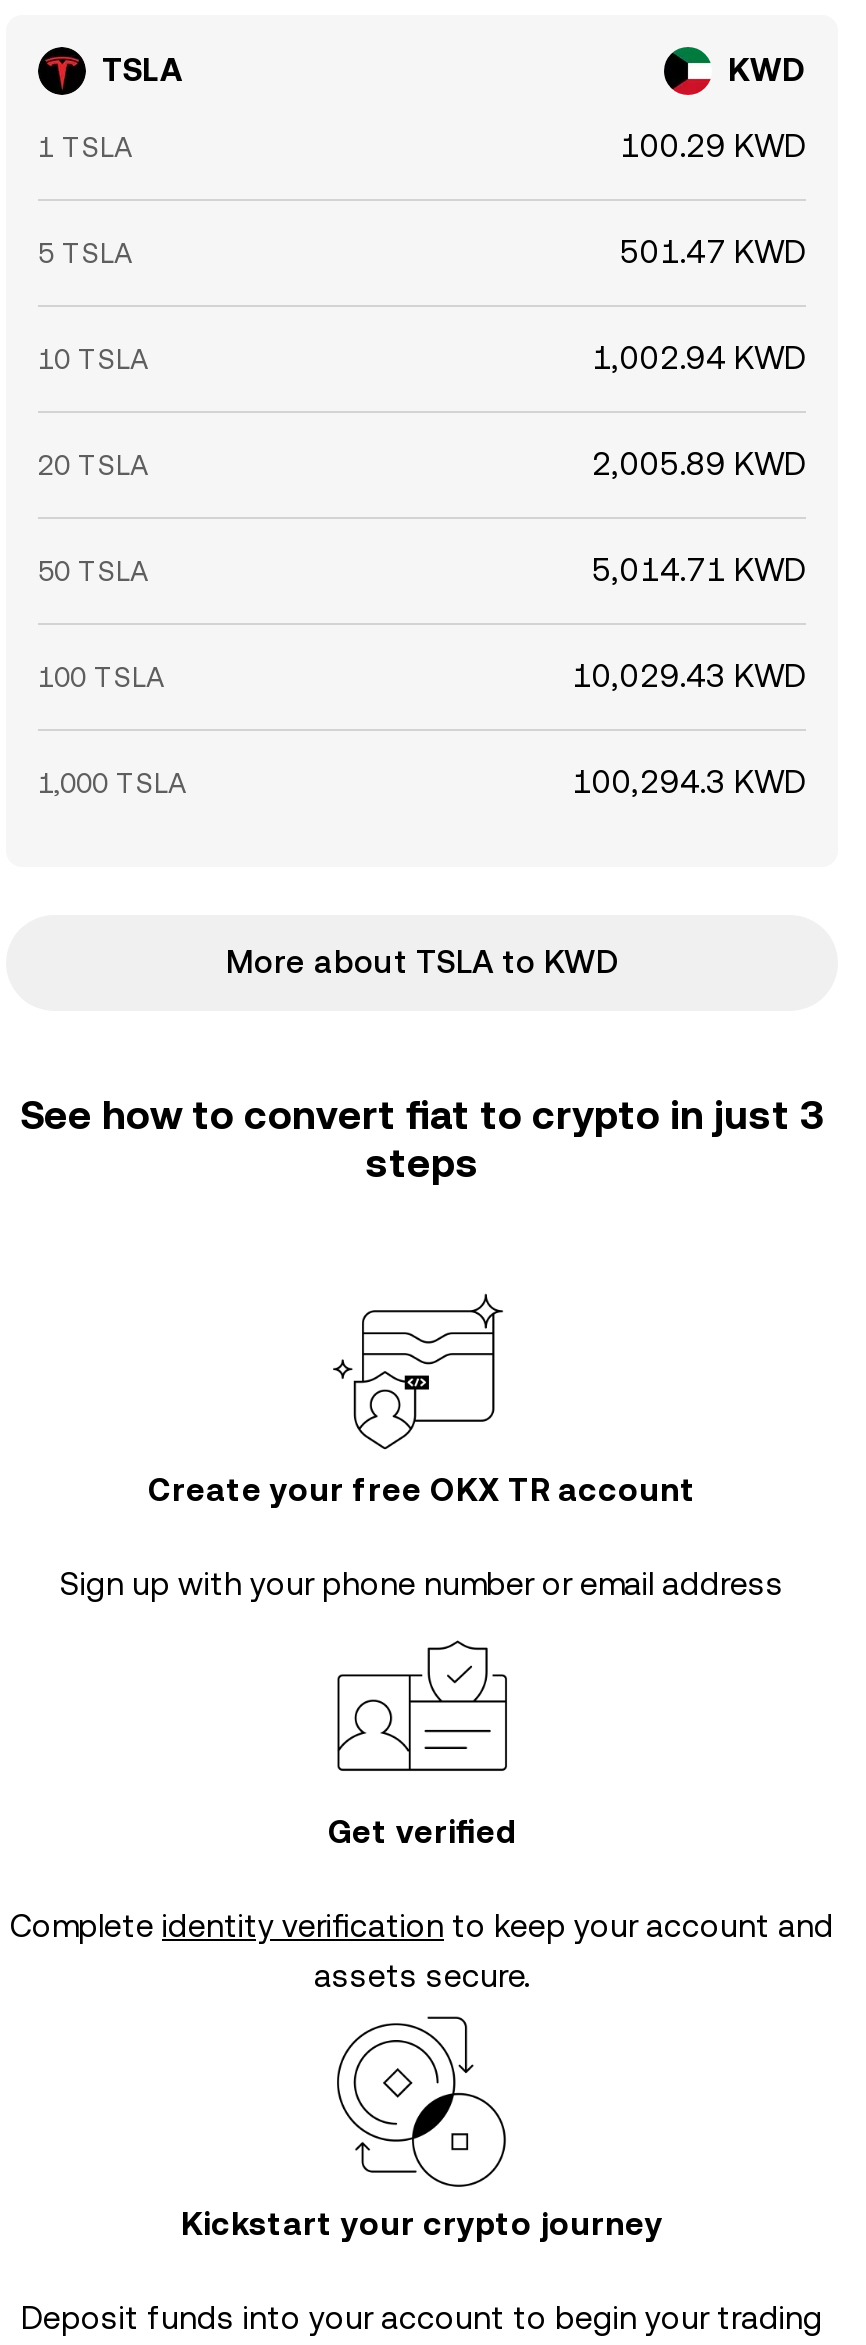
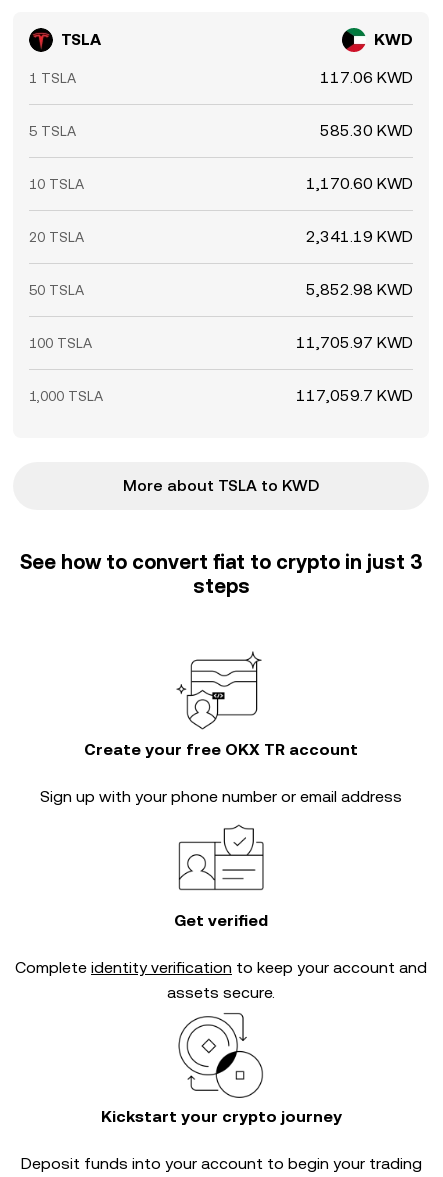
- 100.29 KWD
+ 117.06 KWD

- 501.47 KWD
+ 585.30 KWD

- 1,002.94 KWD
+ 1,170.60 KWD

- 2,005.89 KWD
+ 2,341.19 KWD

- 5,014.71 KWD
+ 5,852.98 KWD

- 10,029.43 KWD
+ 11,705.97 KWD

- 100,294.3 KWD
+ 117,059.7 KWD
